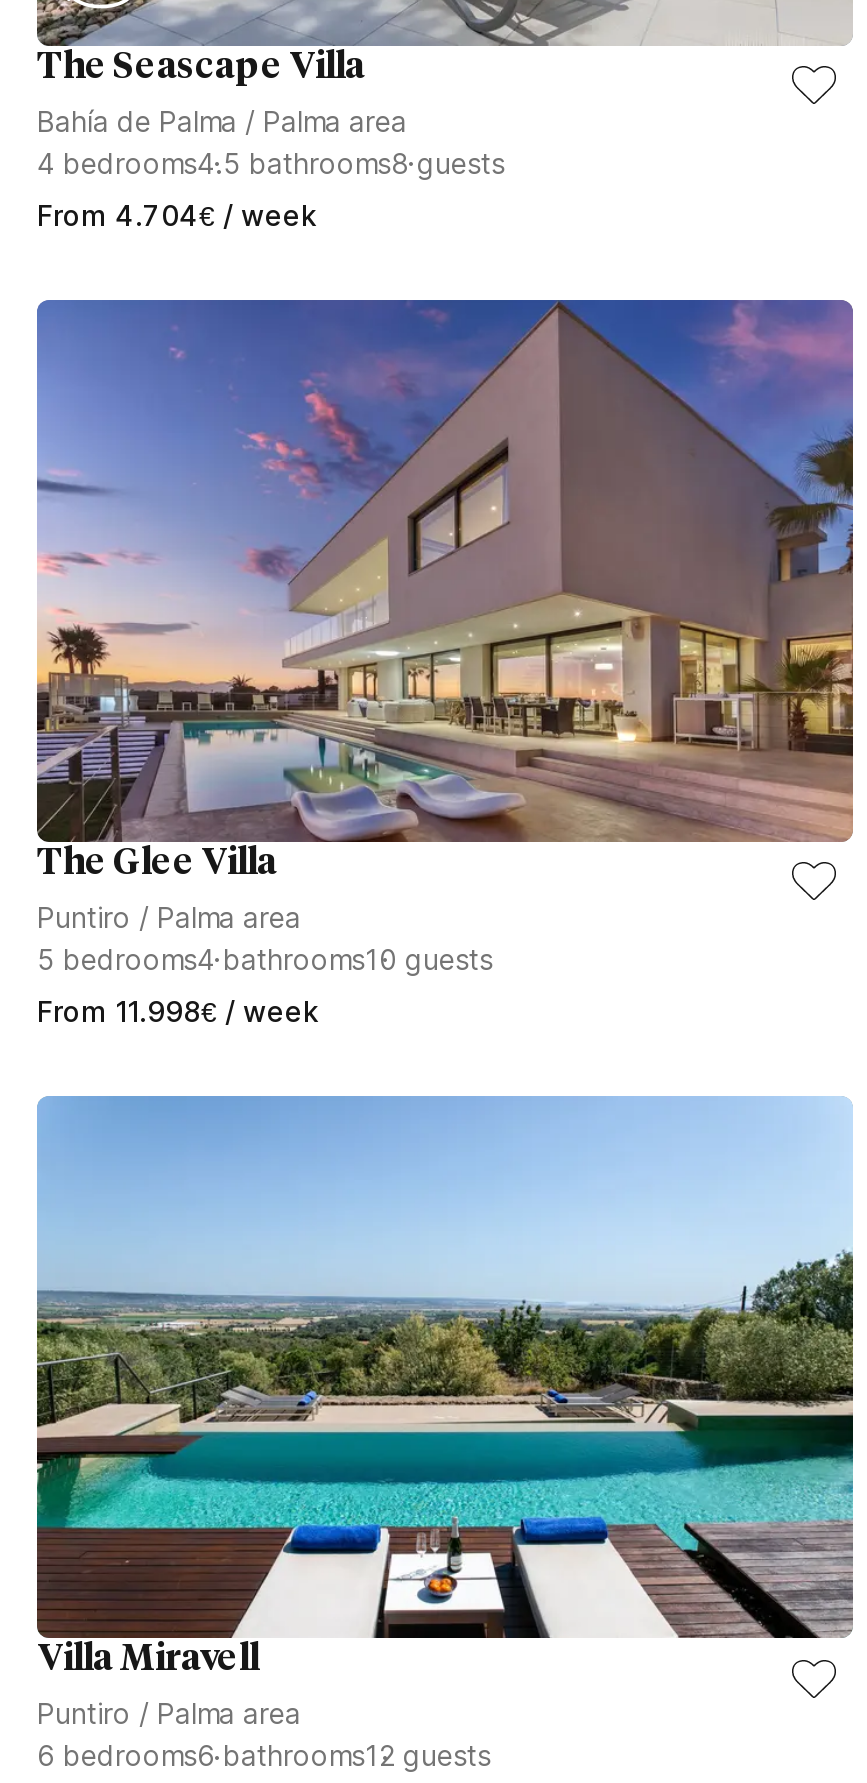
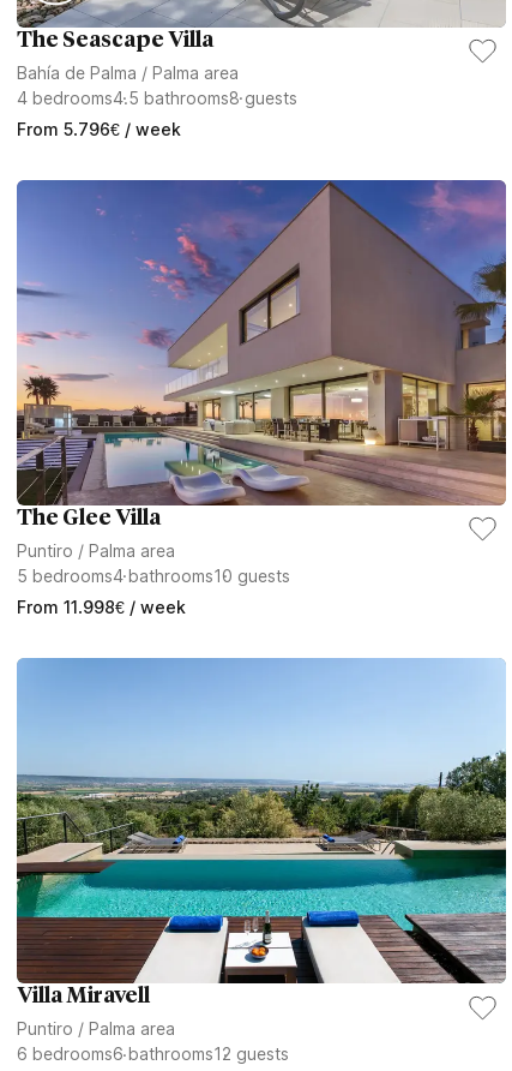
- From 4.704€ / week
+ From 5.796€ / week
